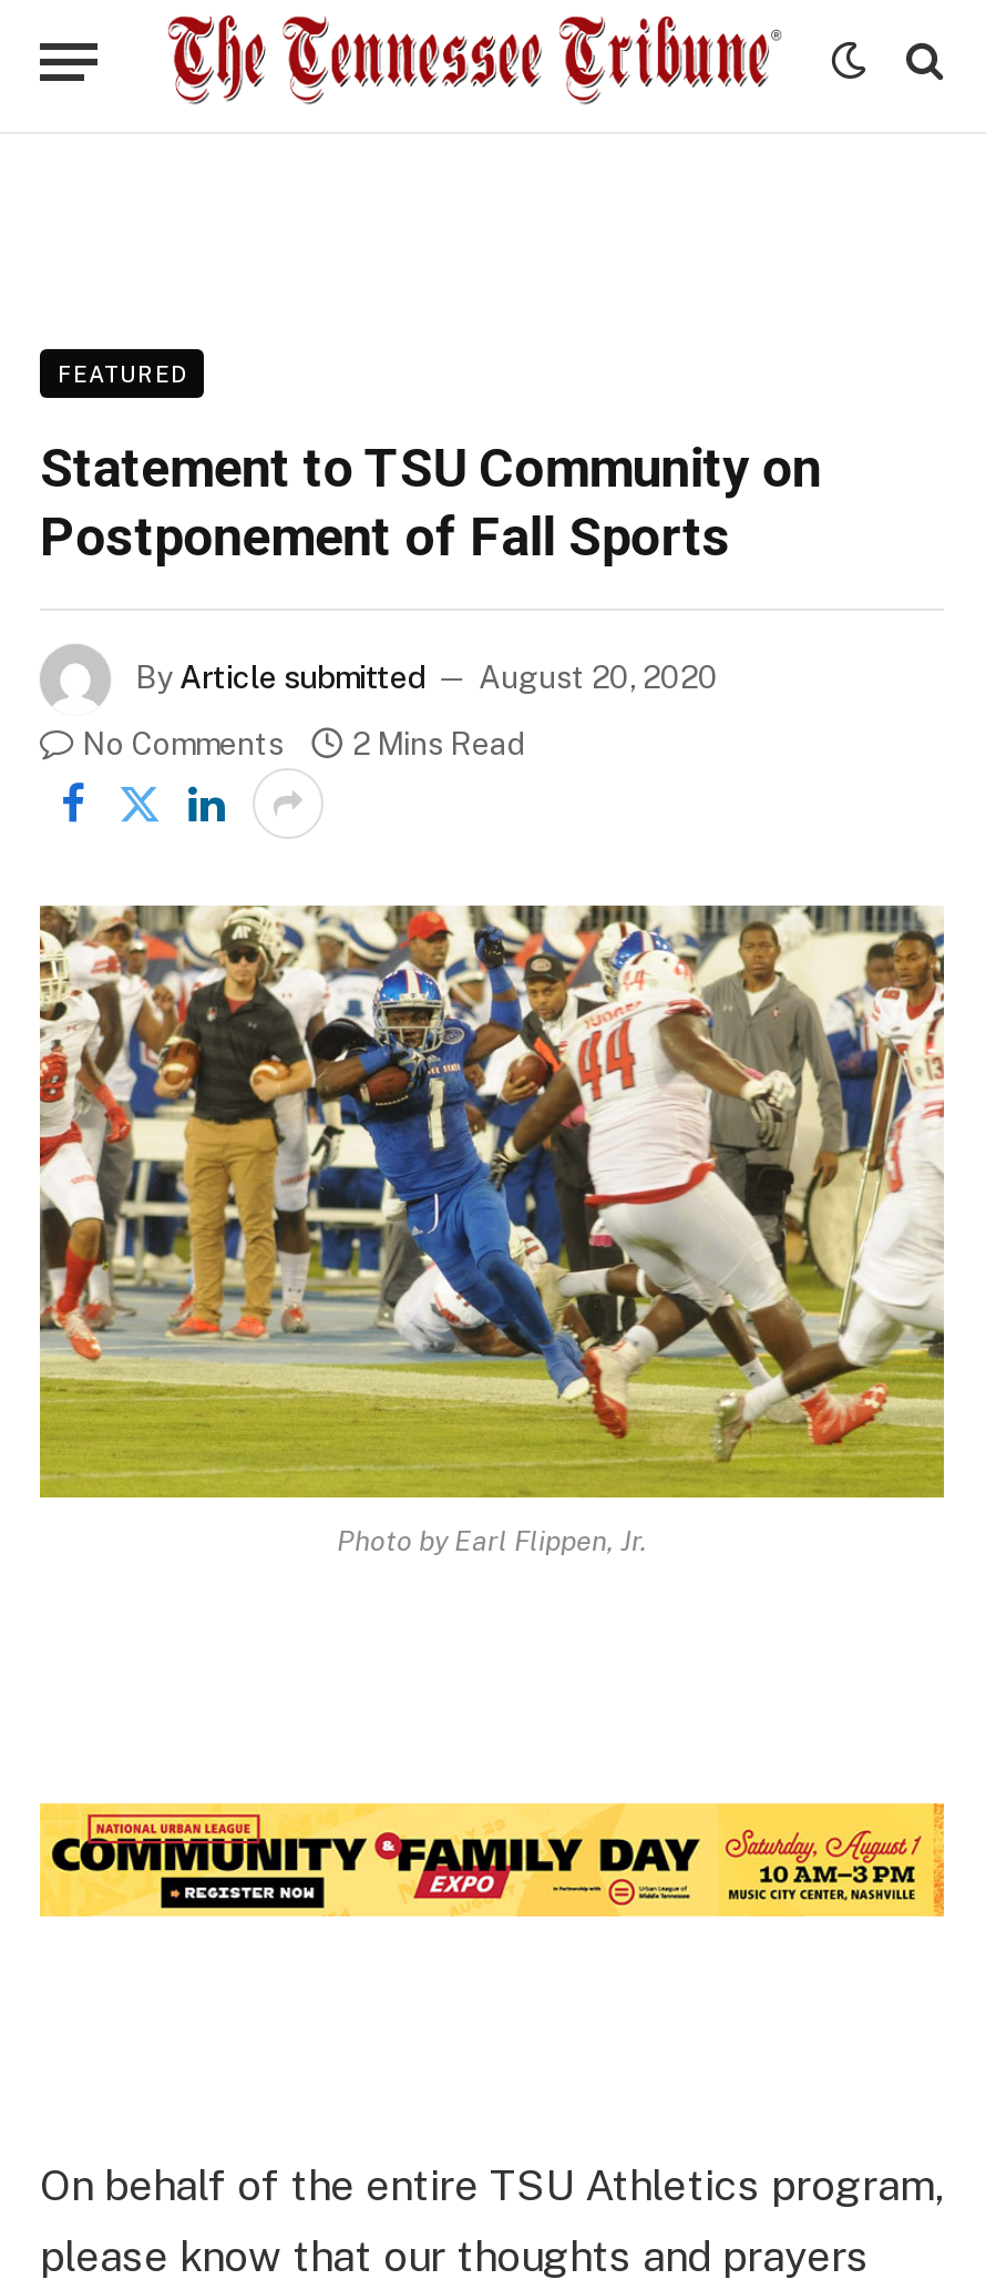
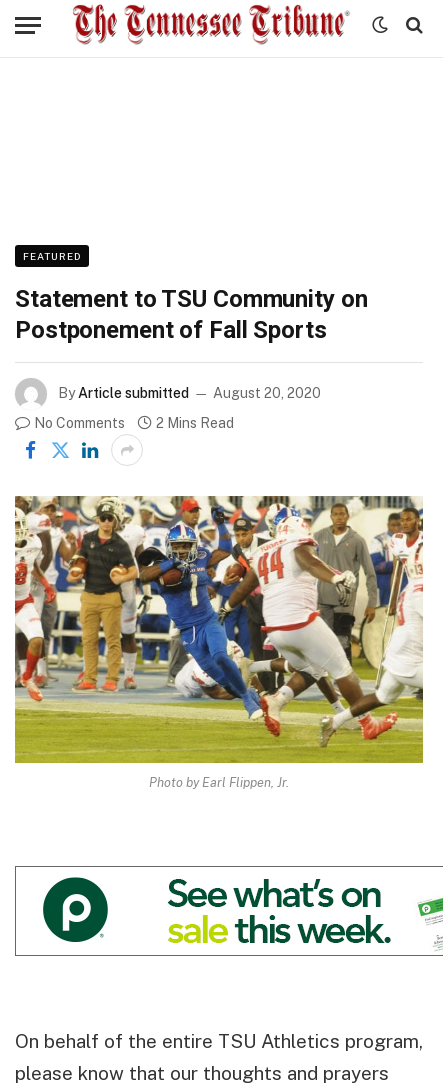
moved down: [image] | FEATURED | Statement to TSU Community on | ... | 2 Mins Read | Photo by Earl Flippen, Jr.

- [image]
+ [image]
